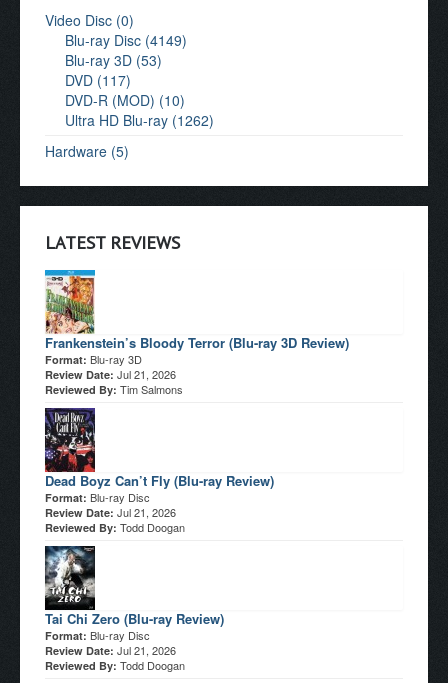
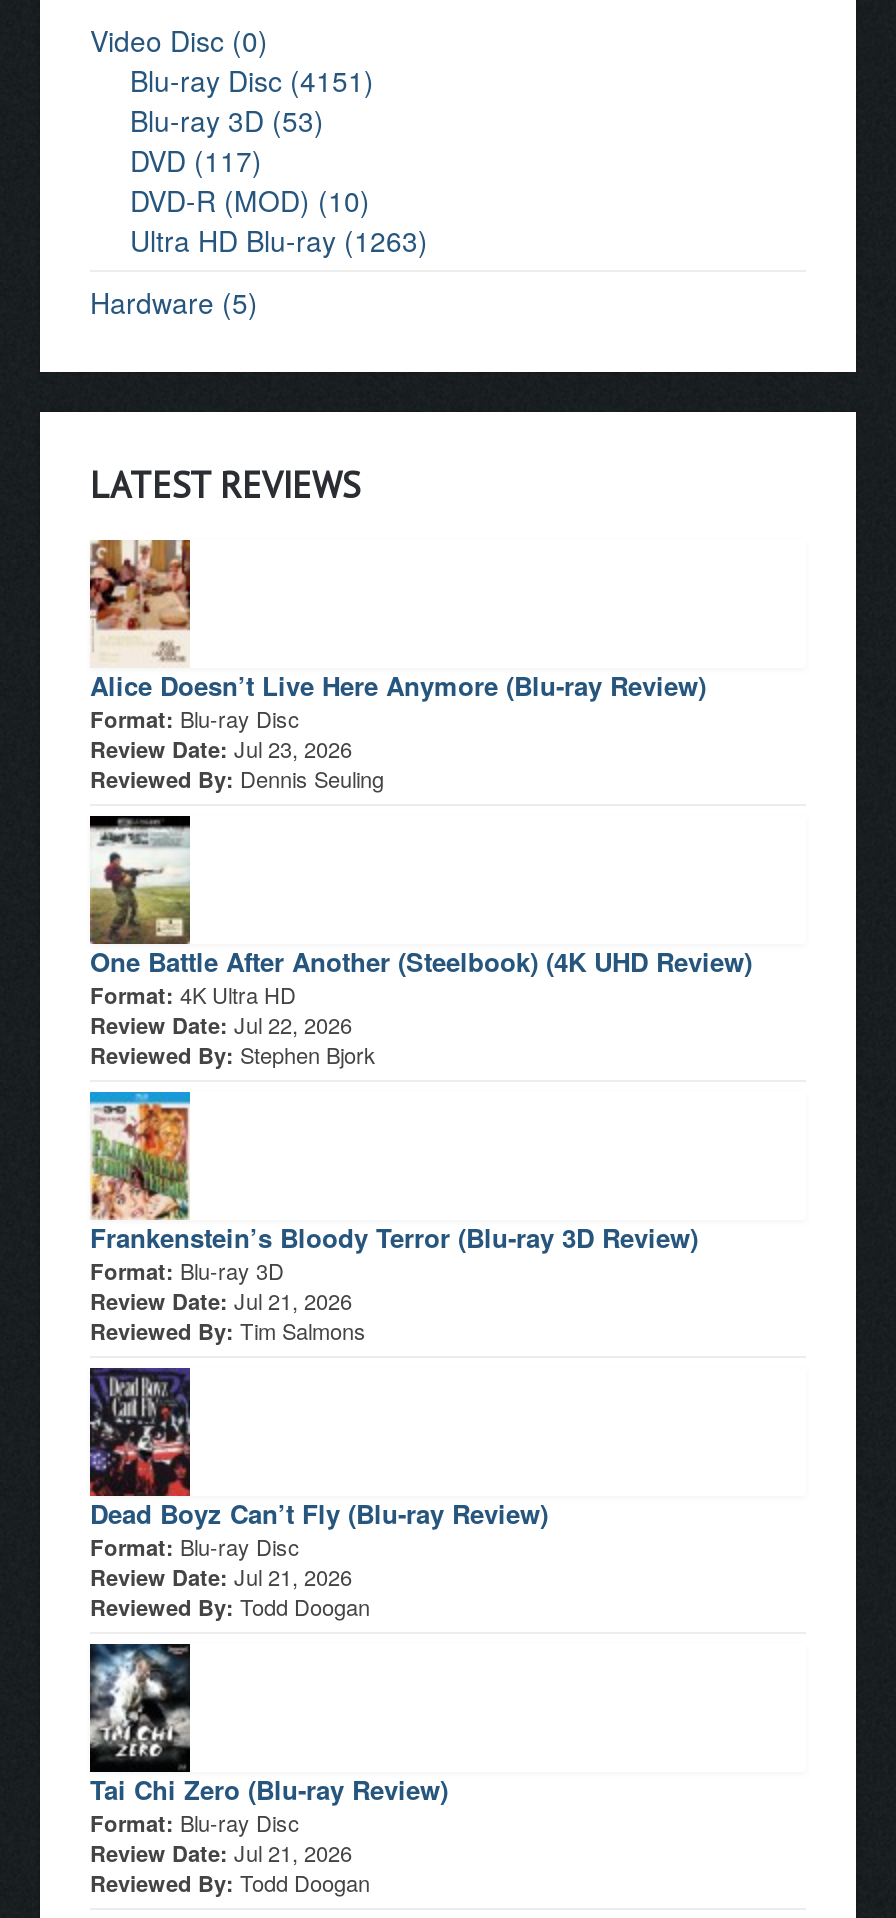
- Blu-ray Disc (4149)
+ Blu-ray Disc (4151)

- Ultra HD Blu-ray (1262)
+ Ultra HD Blu-ray (1263)

+ [image]
+ Alice Doesn’t Live Here Anymore (Blu-ray Review)
+ Format: Blu-ray Disc
+ Review Date: Jul 23, 2026
+ Reviewed By: Dennis Seuling

+ [image]
+ One Battle After Another (Steelbook) (4K UHD Review)
+ Format: 4K Ultra HD
+ Review Date: Jul 22, 2026
+ Reviewed By: Stephen Bjork
